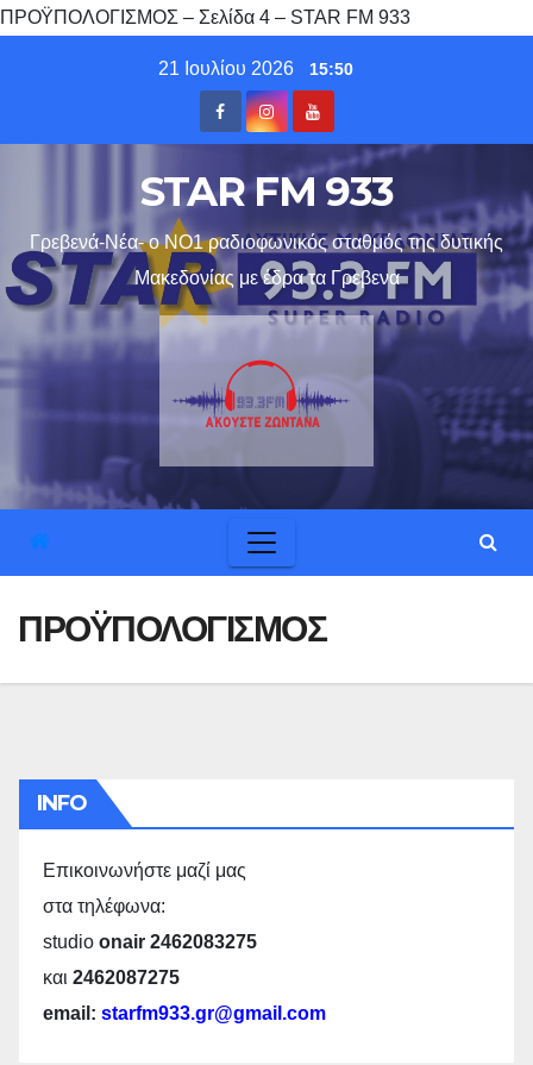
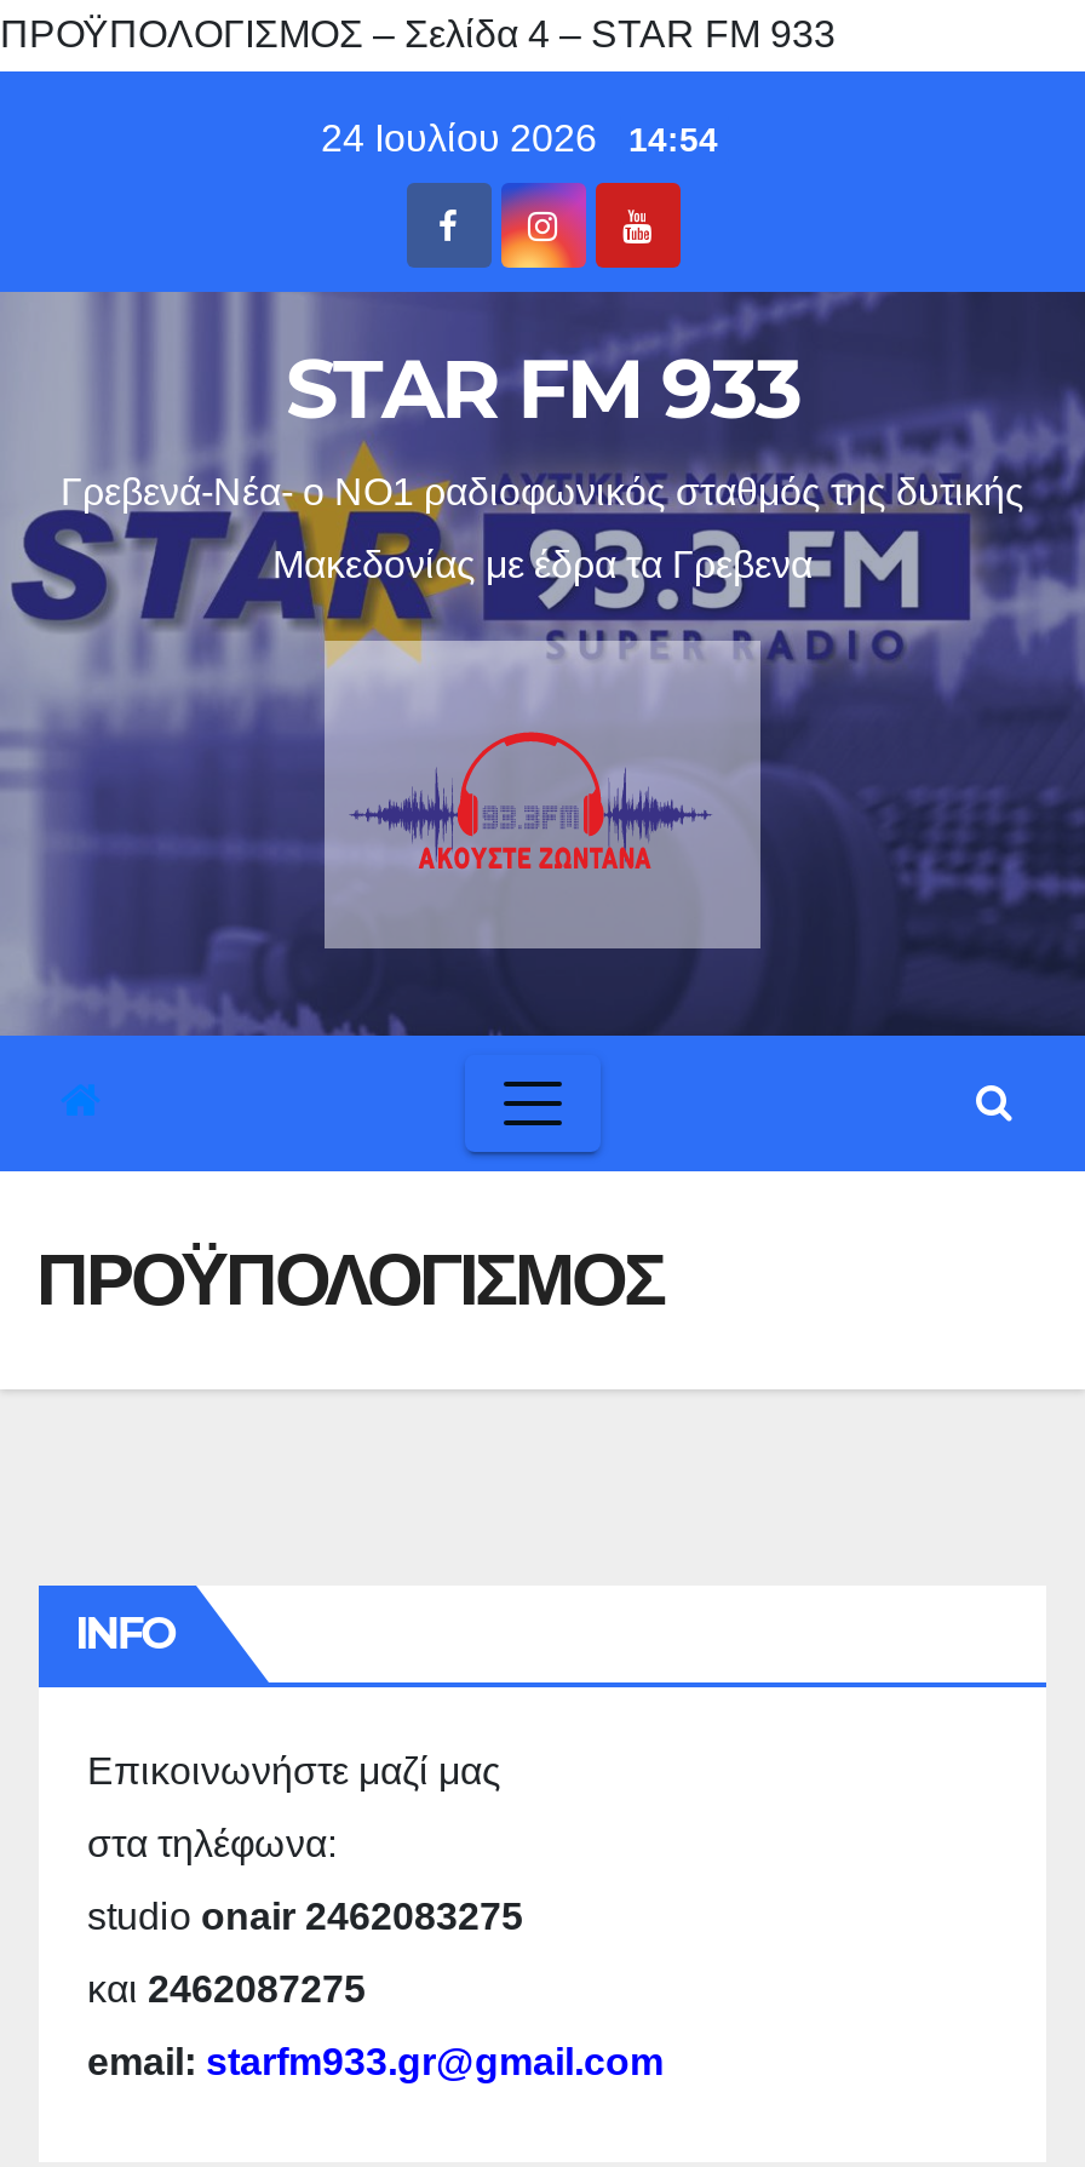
- 21 Ιουλίου 2026 15:50
+ 24 Ιουλίου 2026 14:54
